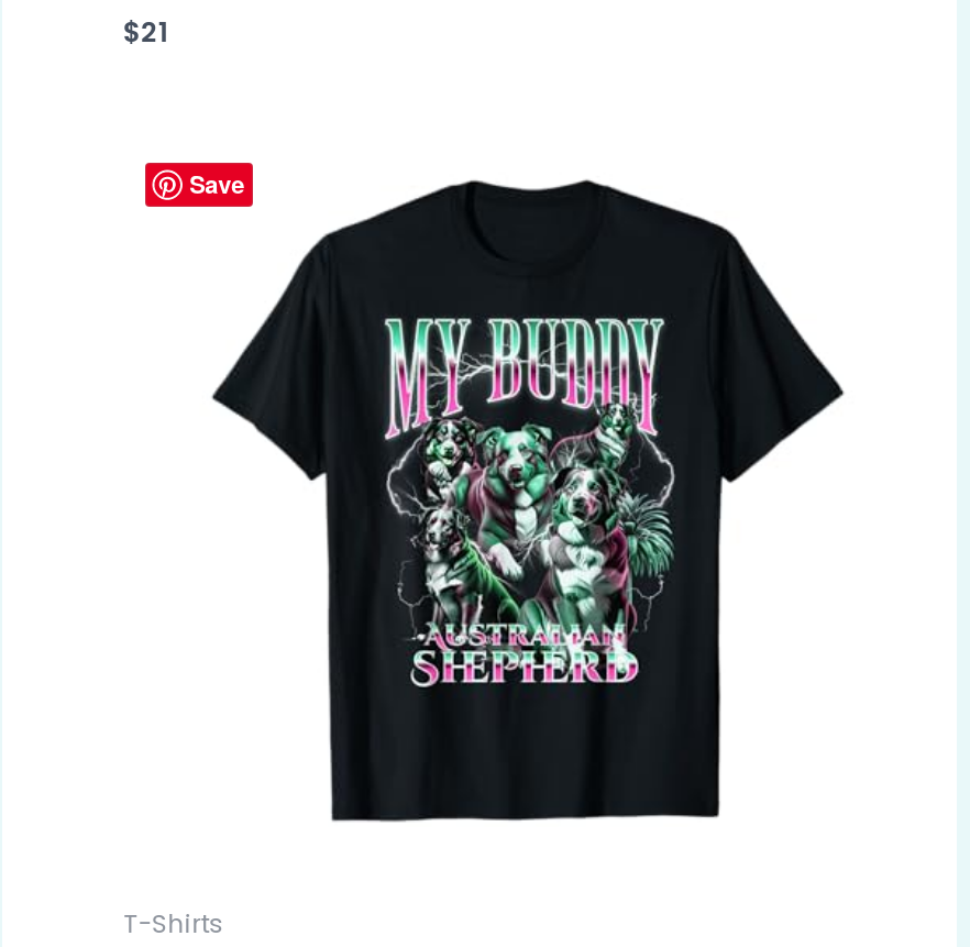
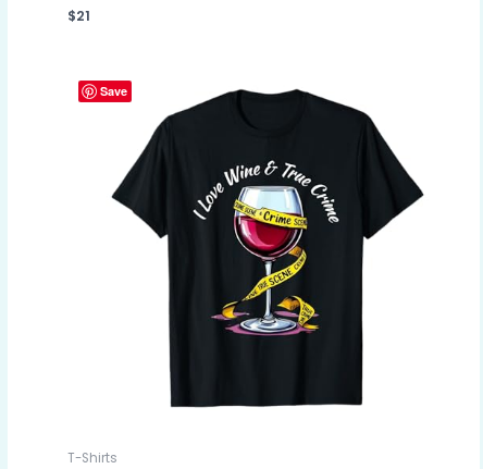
- [image]
+ [image]
